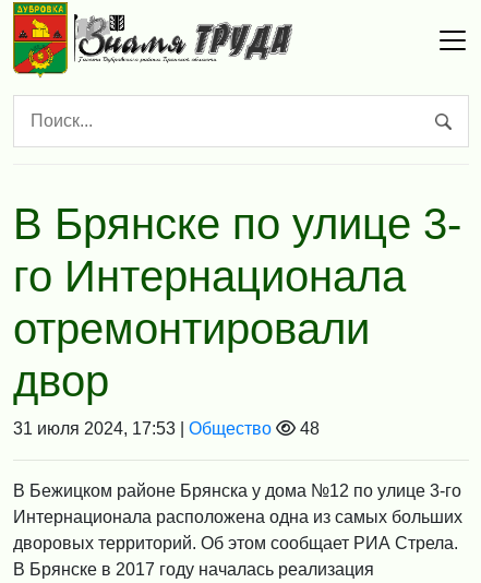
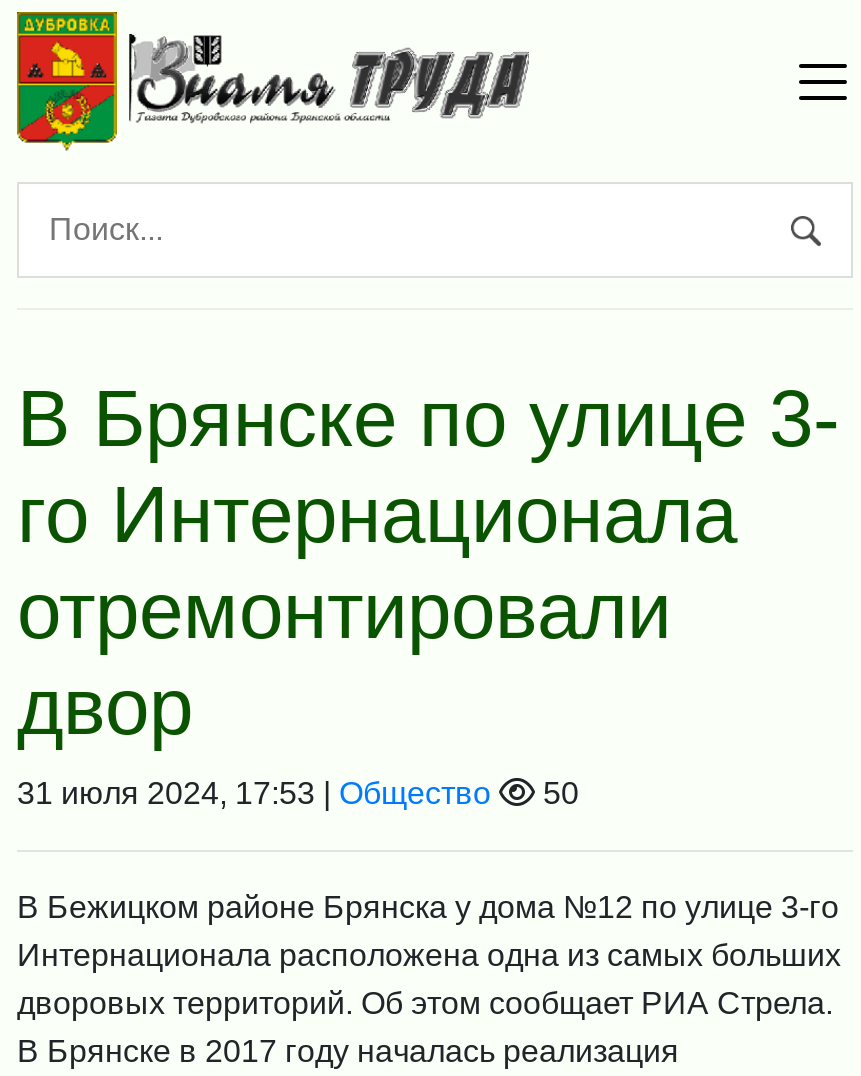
- 48
+ 50
